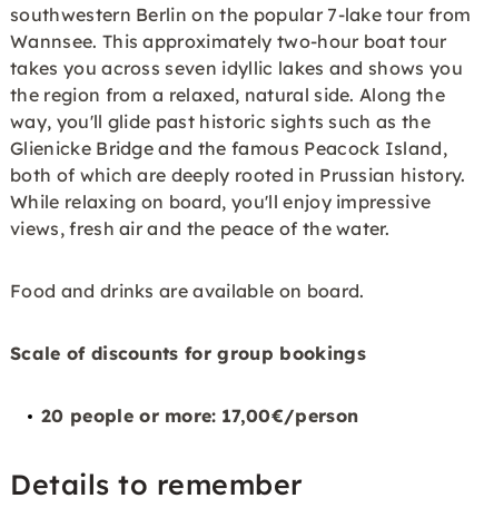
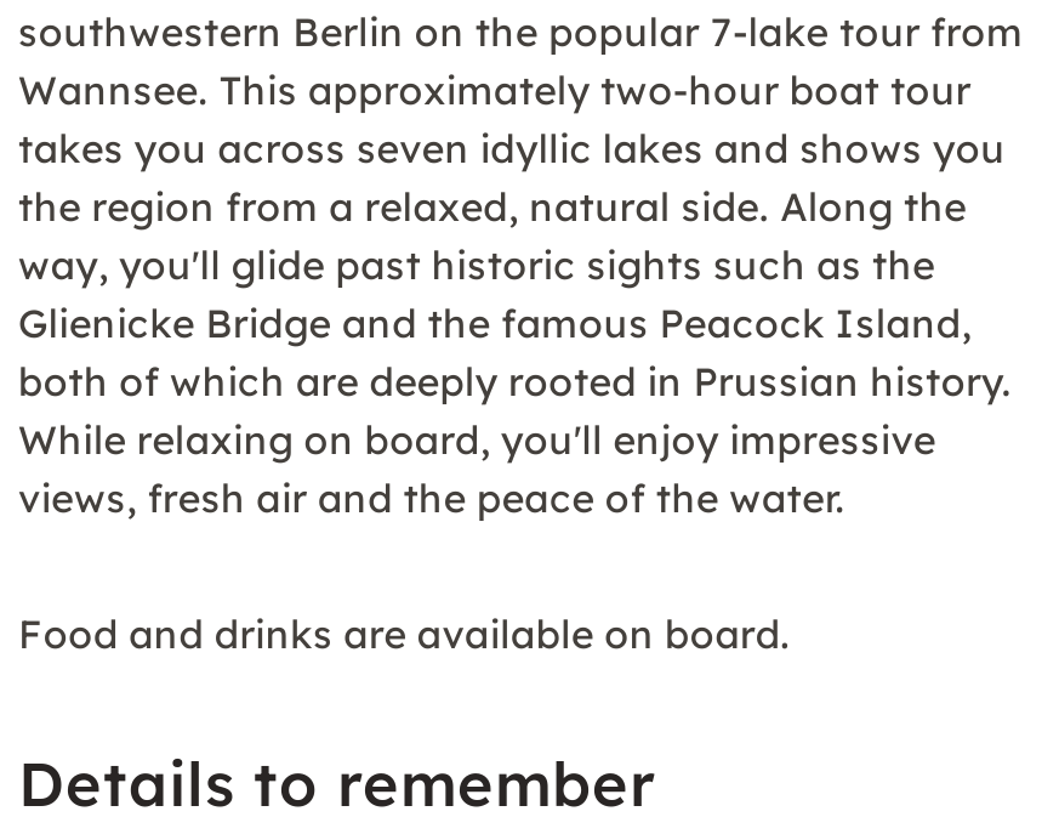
- Scale of discounts for group bookings
- 20 people or more: 17,00€/person
